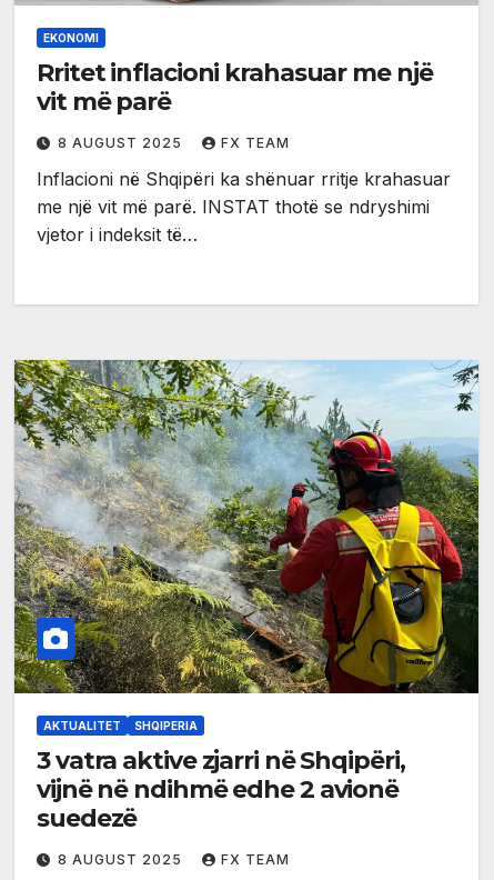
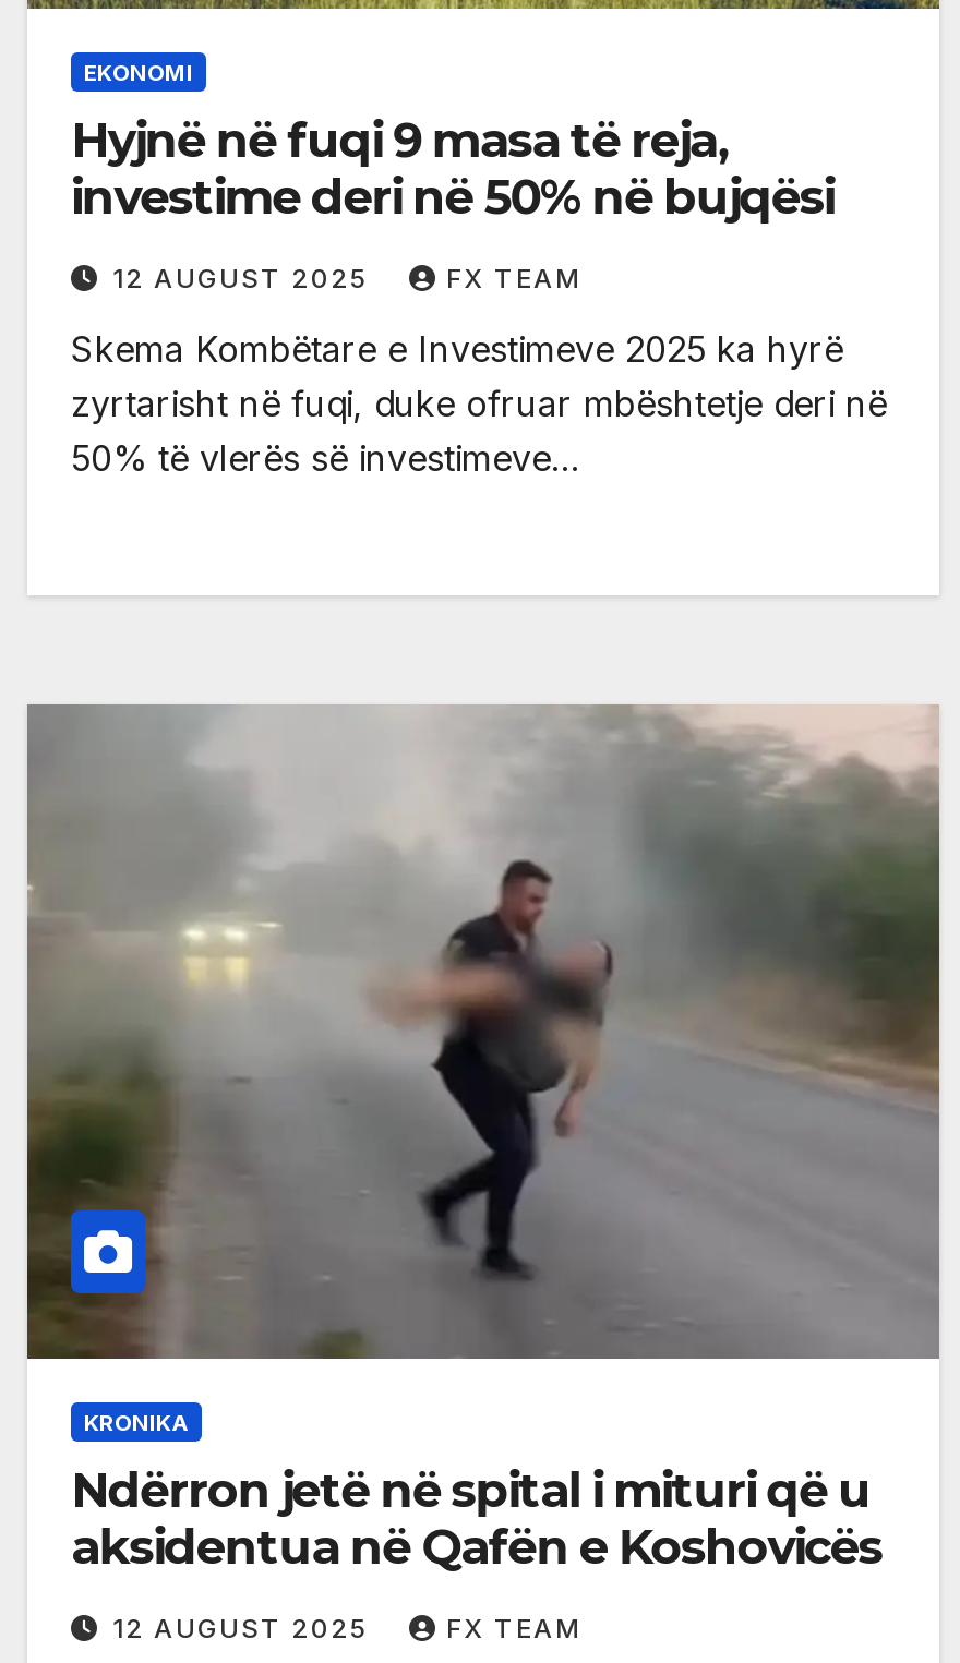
- Rritet inflacioni krahasuar me një
- vit më parë
+ Hyjnë në fuqi 9 masa të reja,
+ investime deri në 50% në bujqësi

- 8 AUGUST 2025
+ 12 AUGUST 2025

- Inflacioni në Shqipëri ka shënuar rritje krahasuar
- me një vit më parë. INSTAT thotë se ndryshimi
- vjetor i indeksit të…
+ Skema Kombëtare e Investimeve 2025 ka hyrë
+ zyrtarisht në fuqi, duke ofruar mbështetje deri në
+ 50% të vlerës së investimeve…

- [image]
- AKTUALITET
- SHQIPERIA
- 3 vatra aktive zjarri në Shqipëri,
- vijnë në ndihmë edhe 2 avionë
- suedezë
+ [image]
+ KRONIKA
+ Ndërron jetë në spital i mituri që u
+ aksidentua në Qafën e Koshovicës

- 8 AUGUST 2025
+ 12 AUGUST 2025
